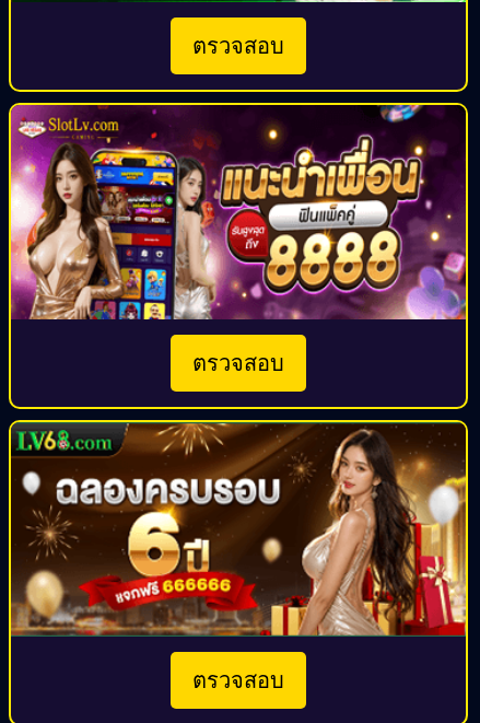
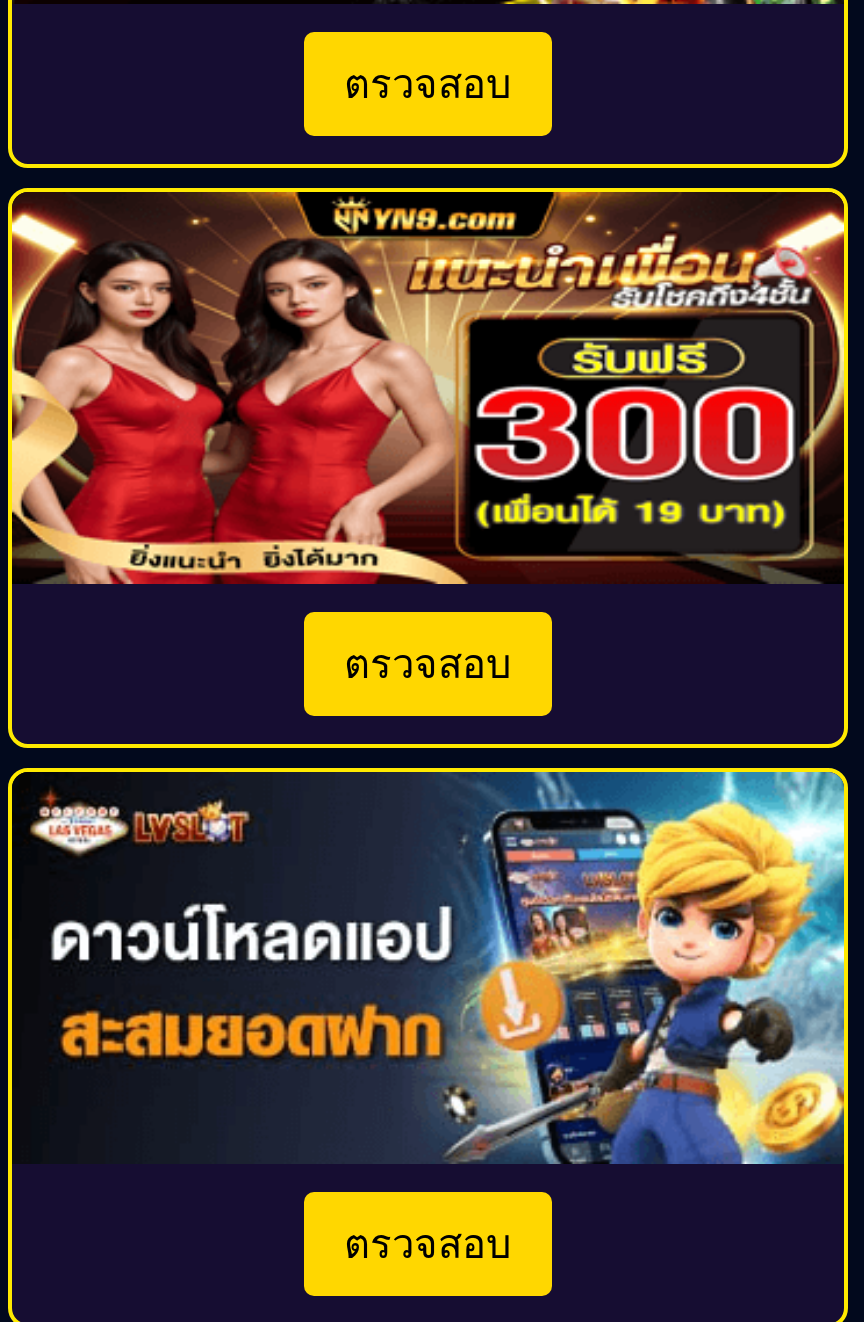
- [image]
+ [image]

- [image]
+ [image]
